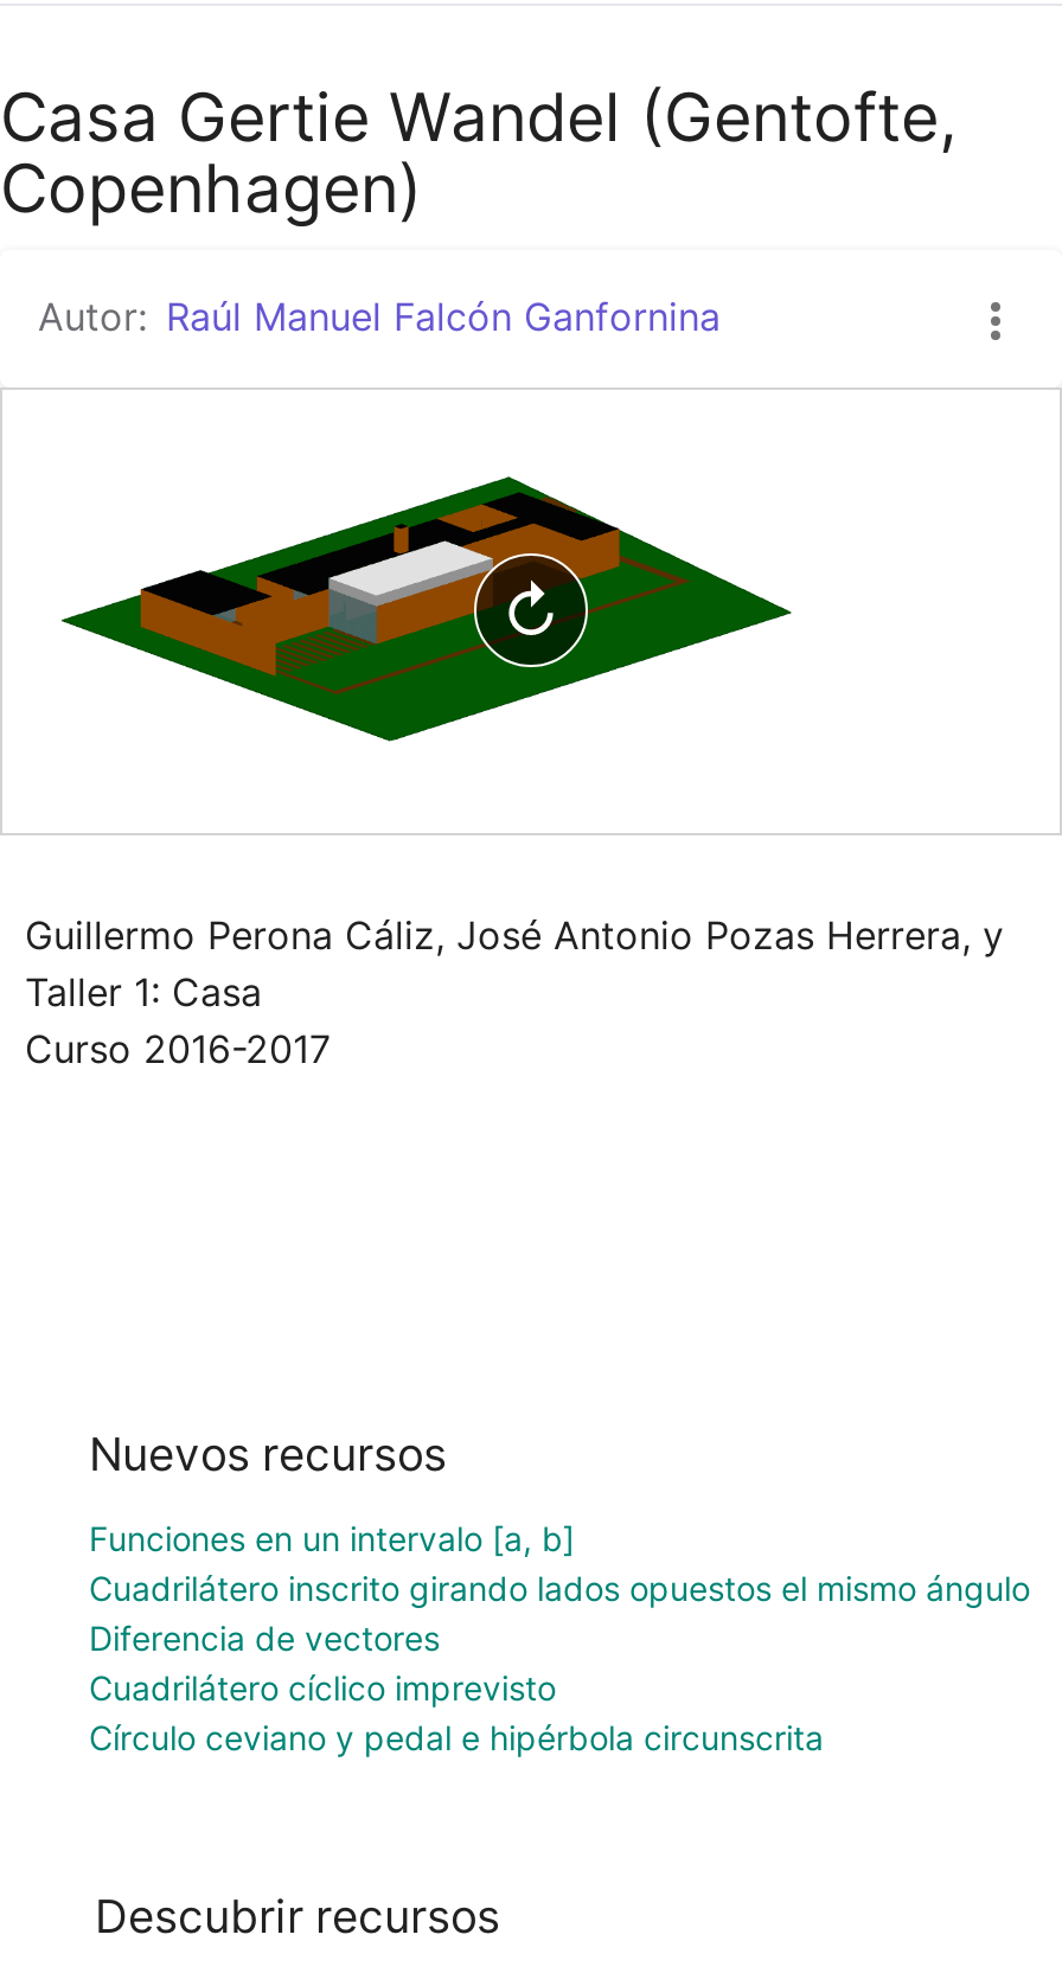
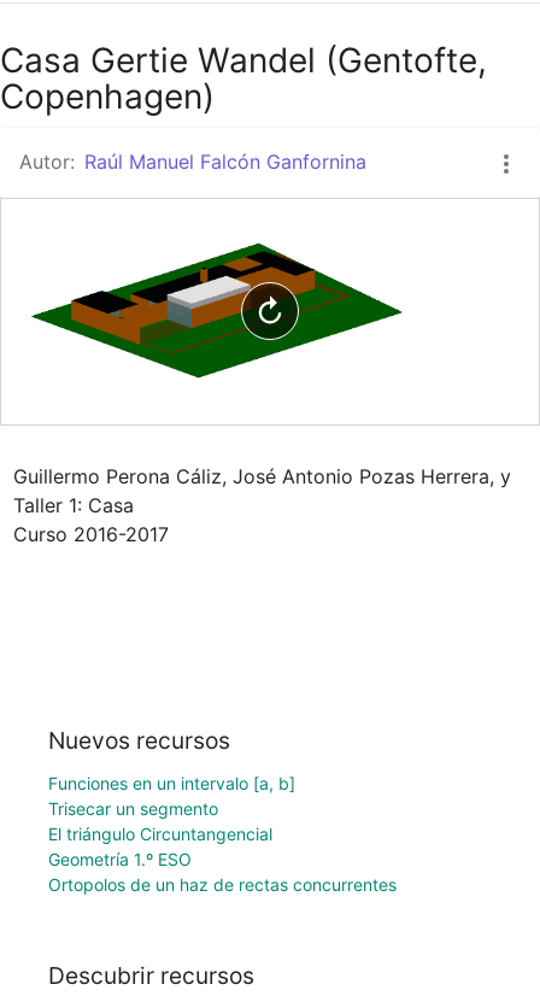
- Cuadrilátero inscrito girando lados opuestos el mismo ángulo
- Diferencia de vectores
- Cuadrilátero cíclico imprevisto
- Círculo ceviano y pedal e hipérbola circunscrita
+ Trisecar un segmento
+ El triángulo Circuntangencial
+ Geometría 1.º ESO
+ Ortopolos de un haz de rectas concurrentes
